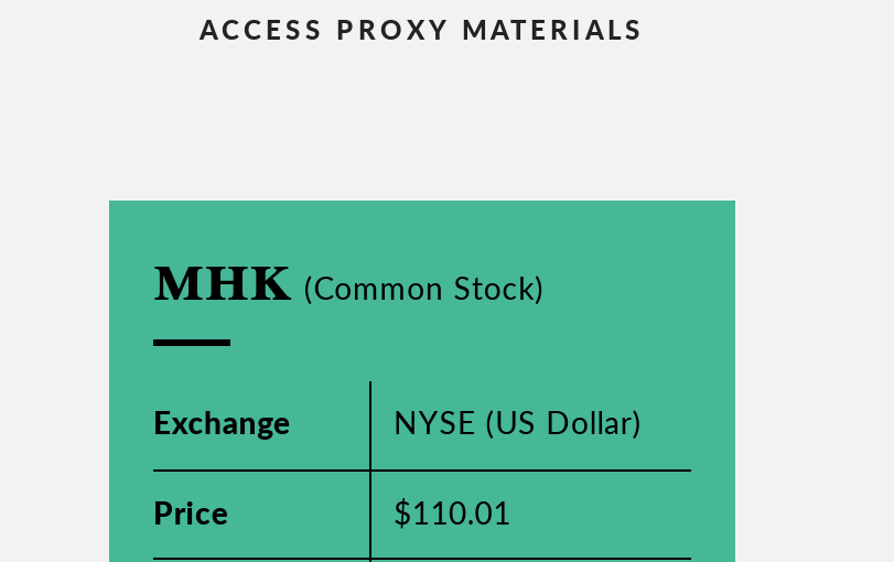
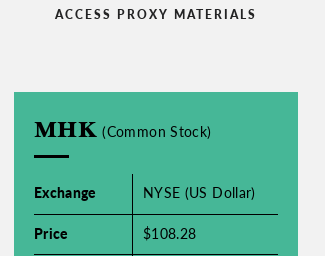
- $110.01
+ $108.28
